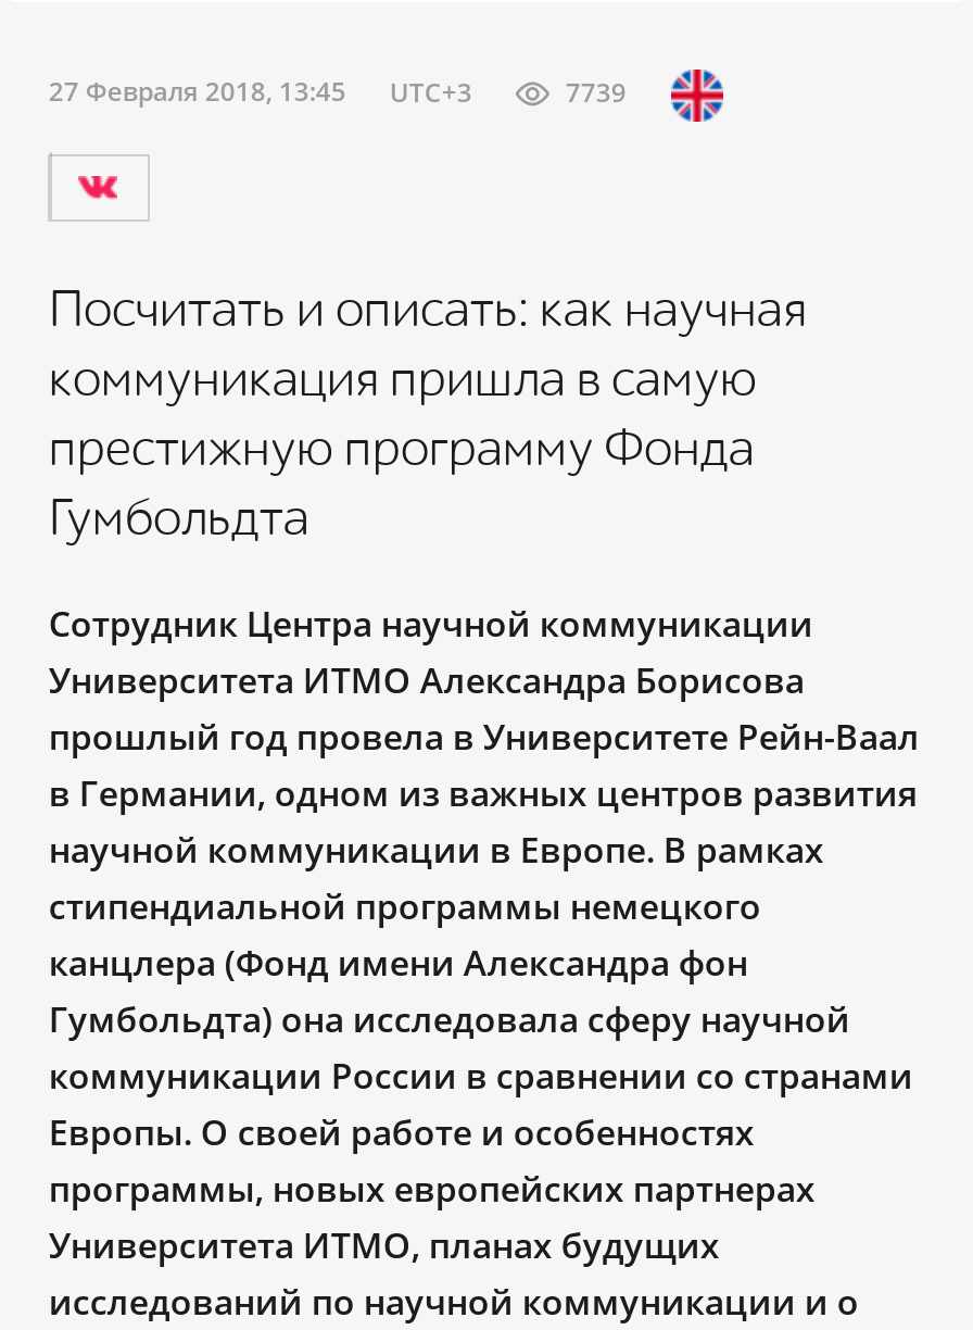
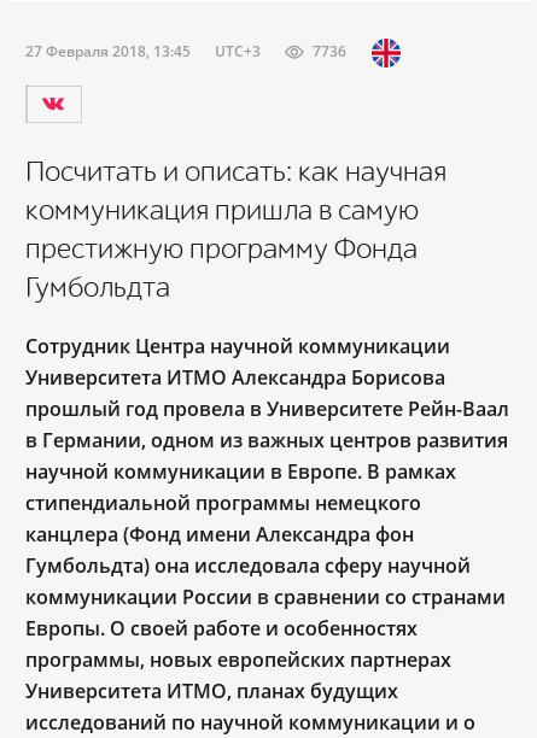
- 7739
+ 7736
